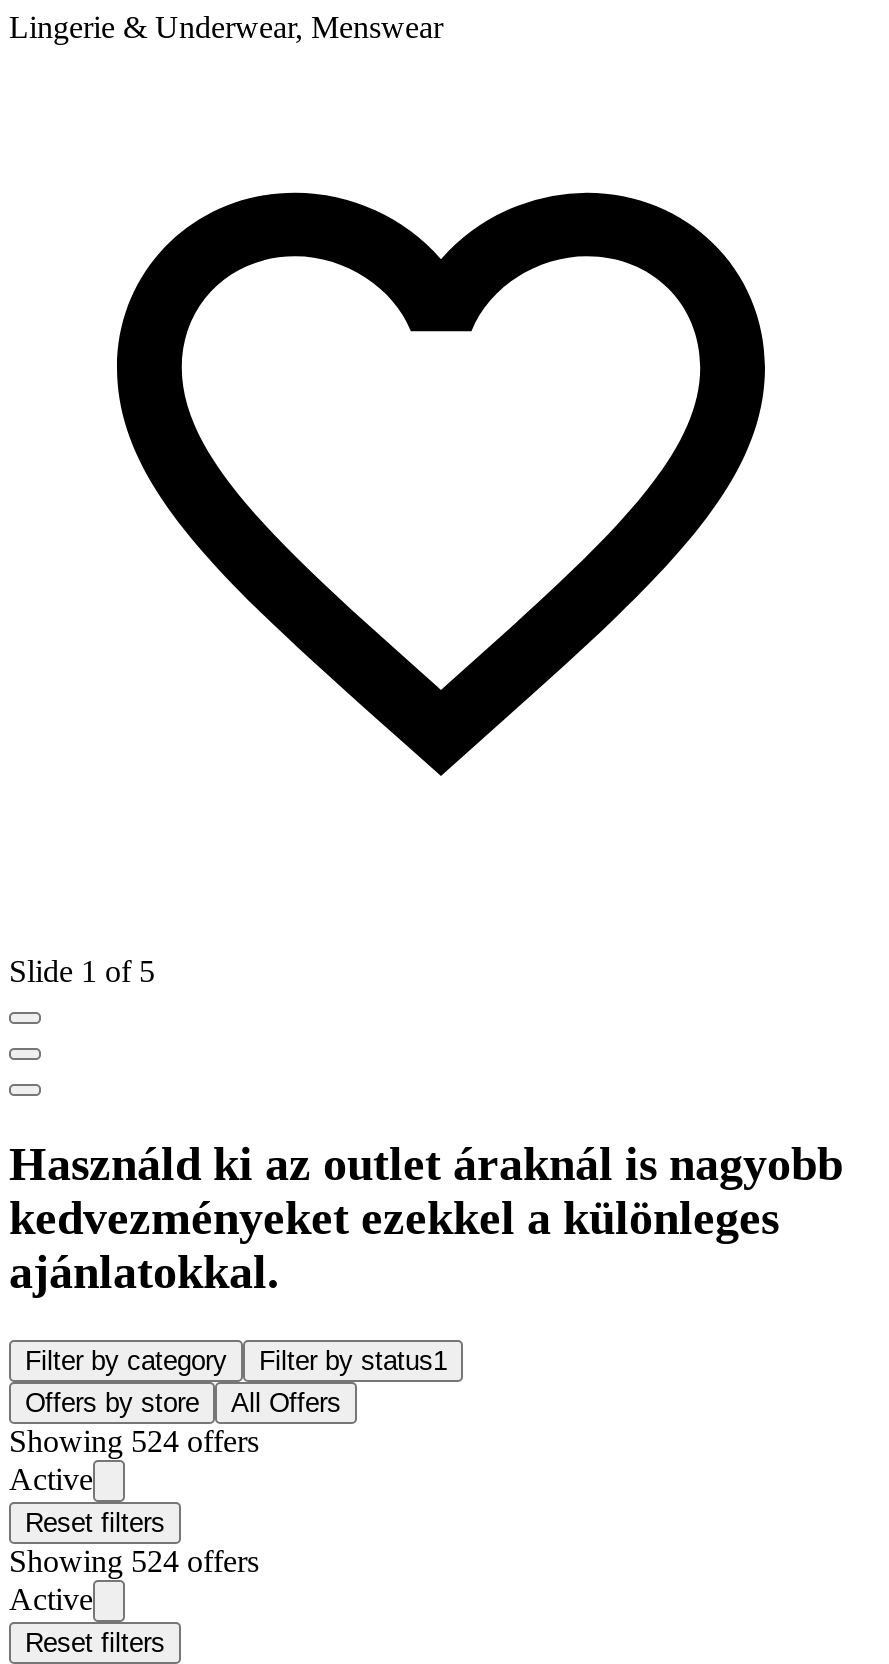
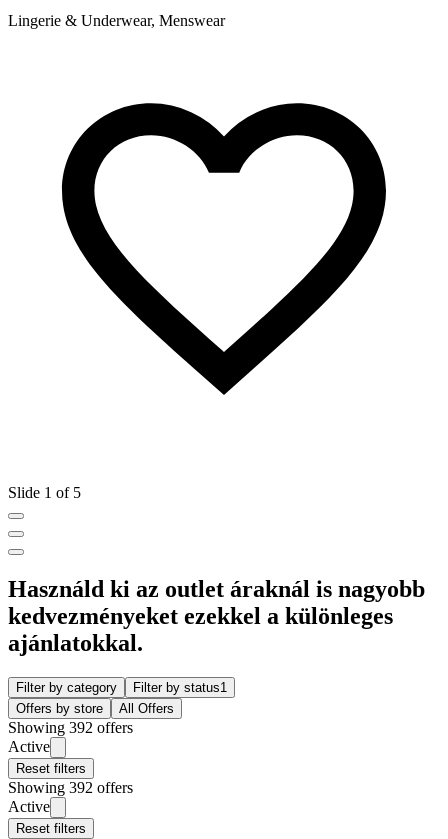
- Showing 524 offers
+ Showing 392 offers

- Showing 524 offers
+ Showing 392 offers
